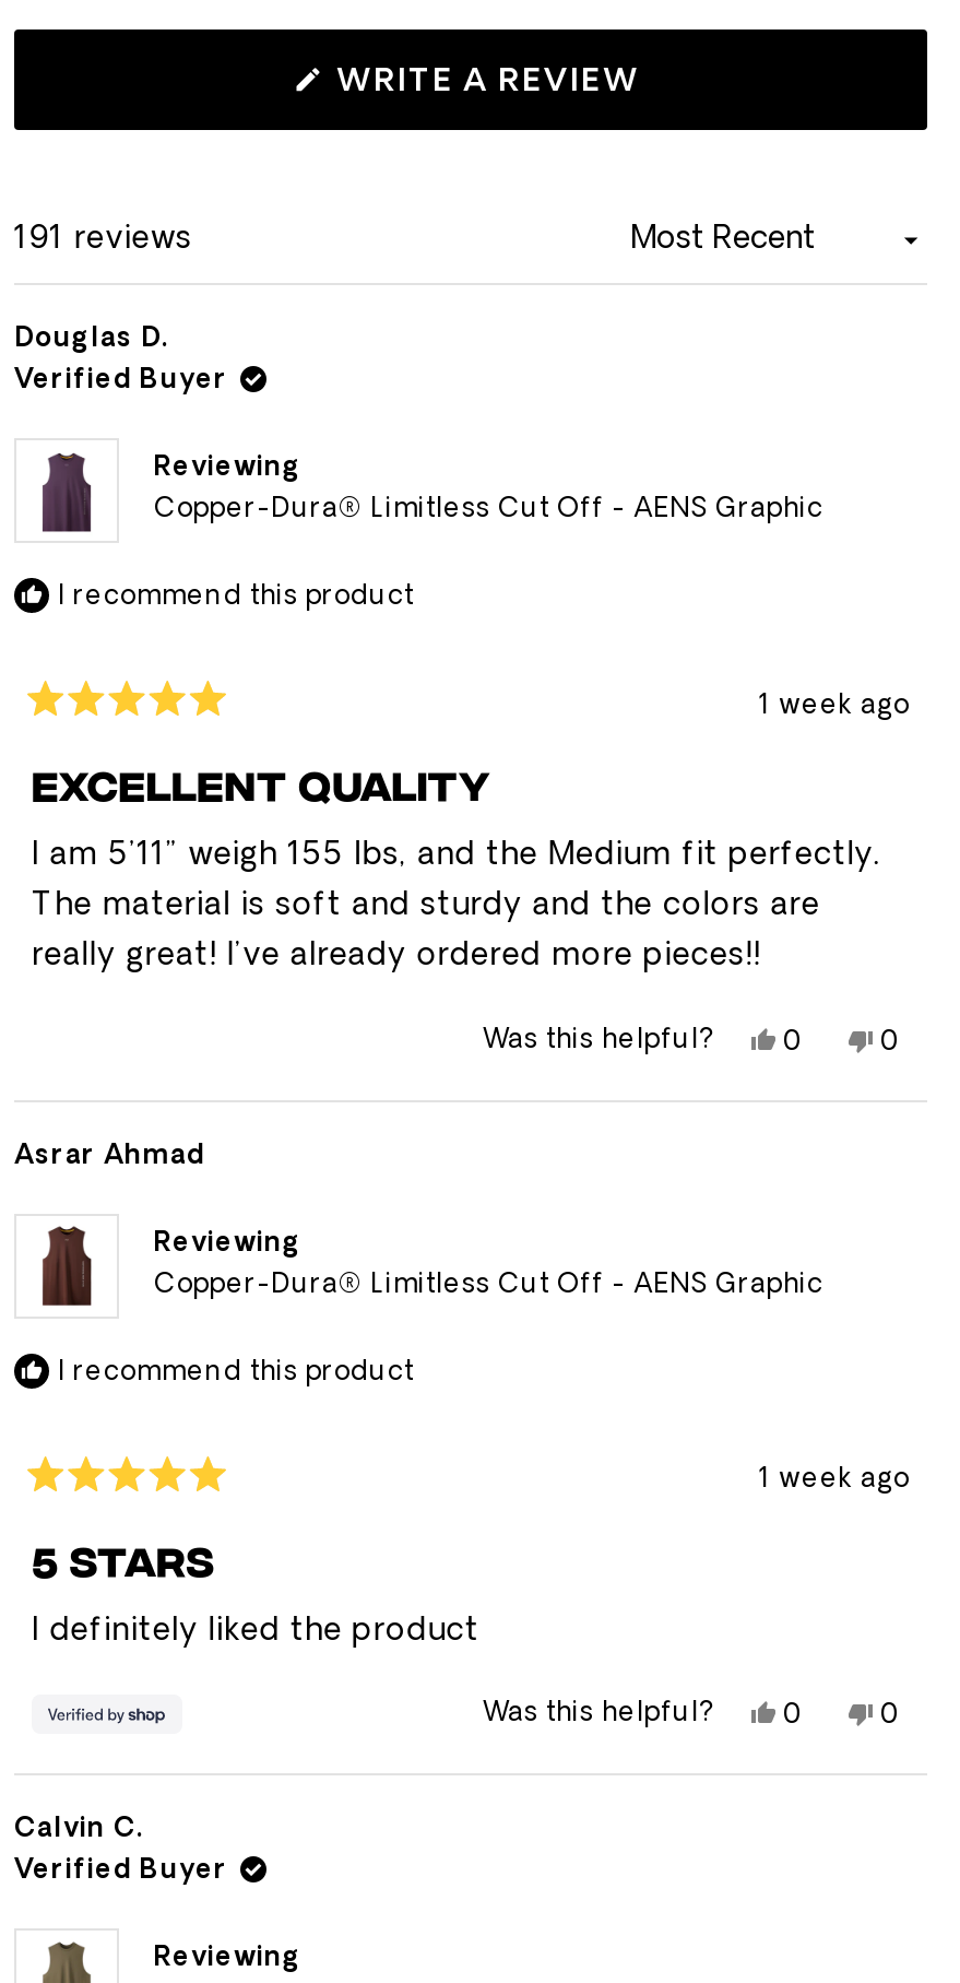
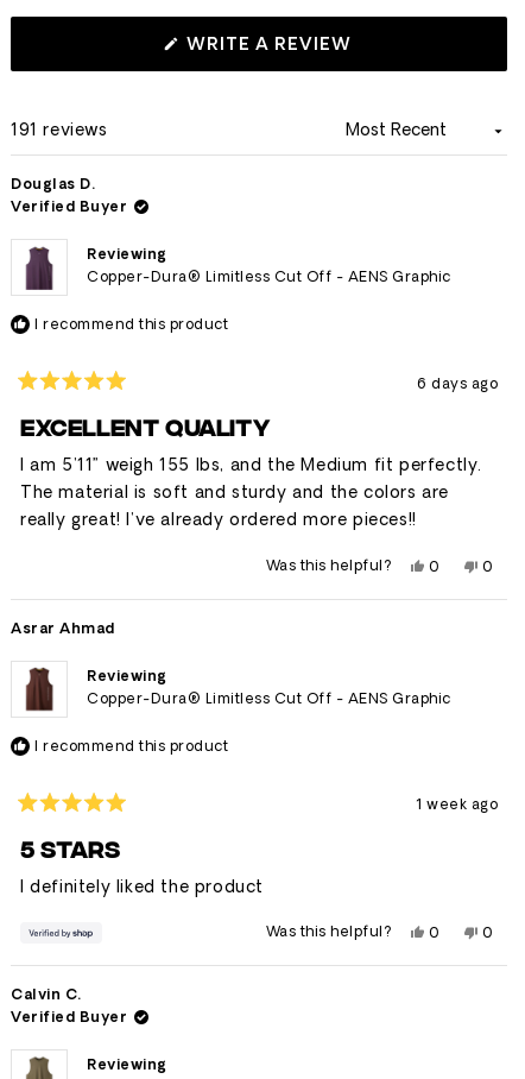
- 1 week ago
+ 6 days ago
